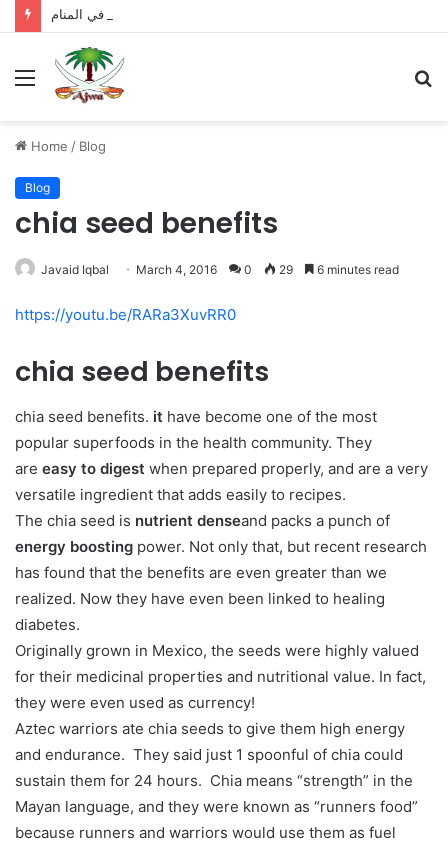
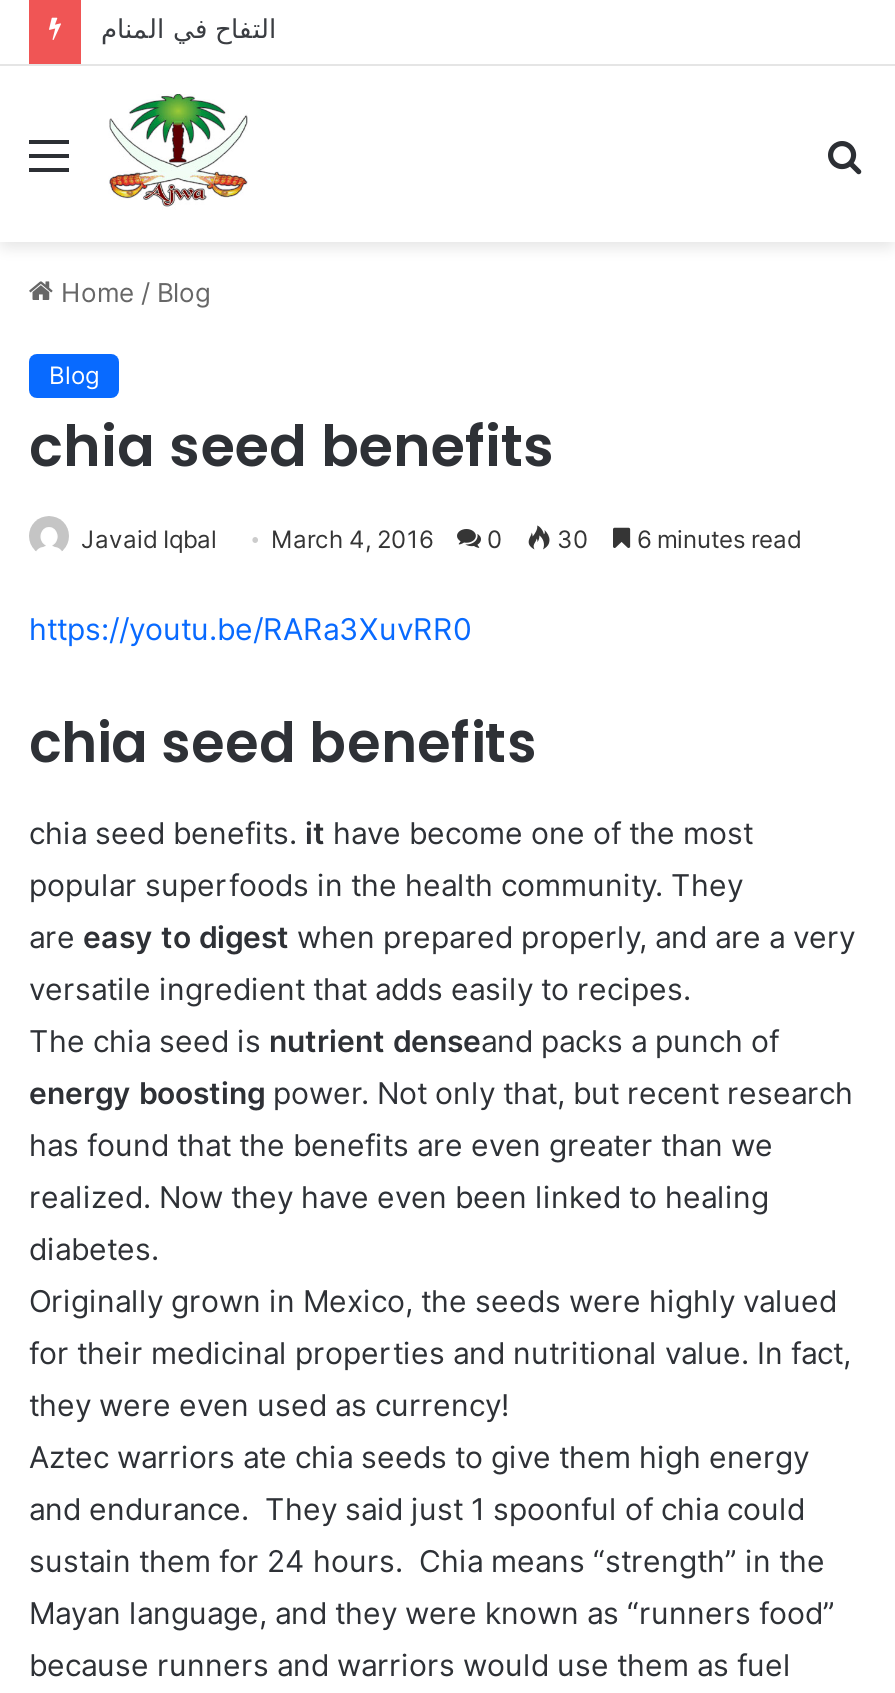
- Javaid Iqbal March 4, 2016 0 29 6 minutes read
+ Javaid Iqbal March 4, 2016 0 30 6 minutes read
